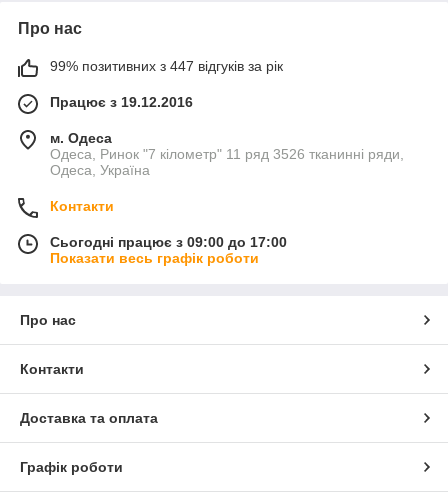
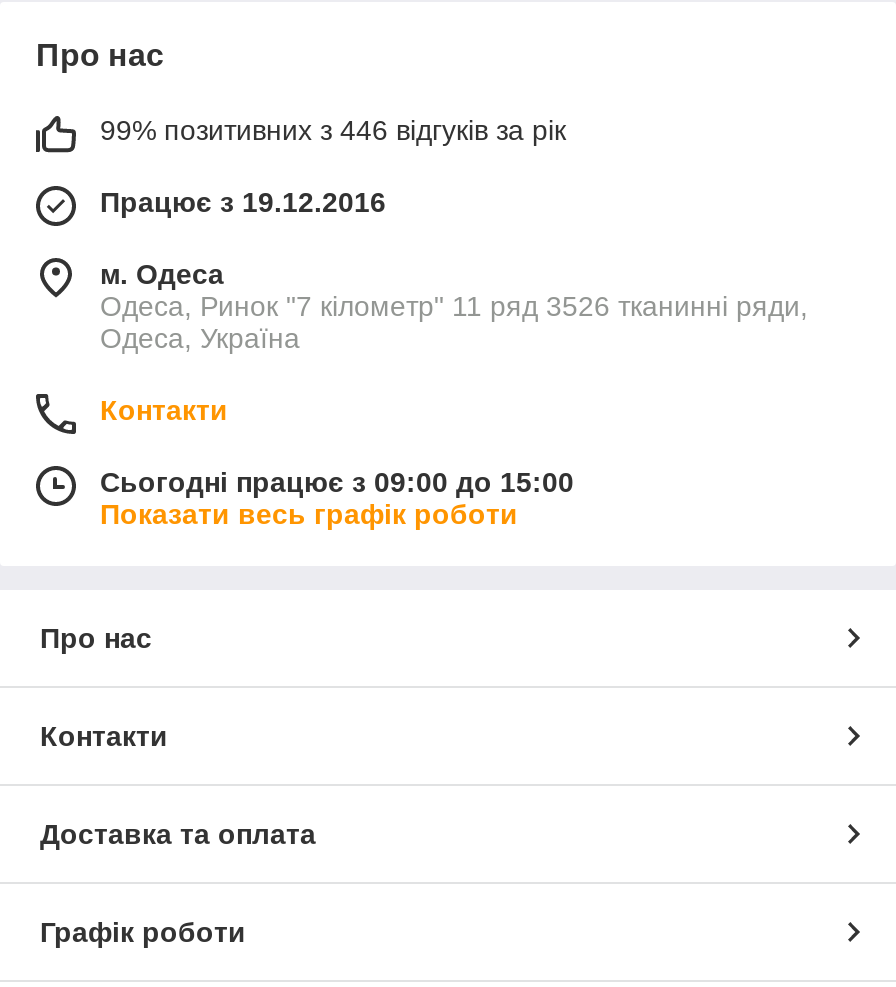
- 99% позитивних з 447 відгуків за рік
+ 99% позитивних з 446 відгуків за рік

- Сьогодні працює з 09:00 до 17:00
+ Сьогодні працює з 09:00 до 15:00
